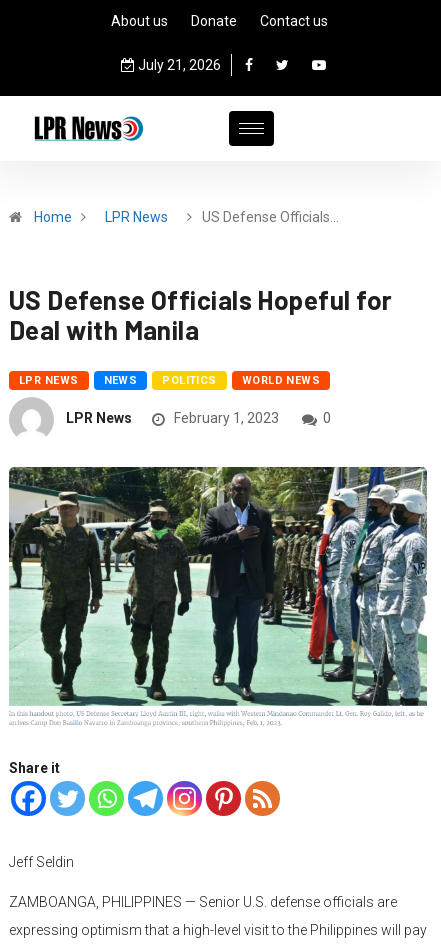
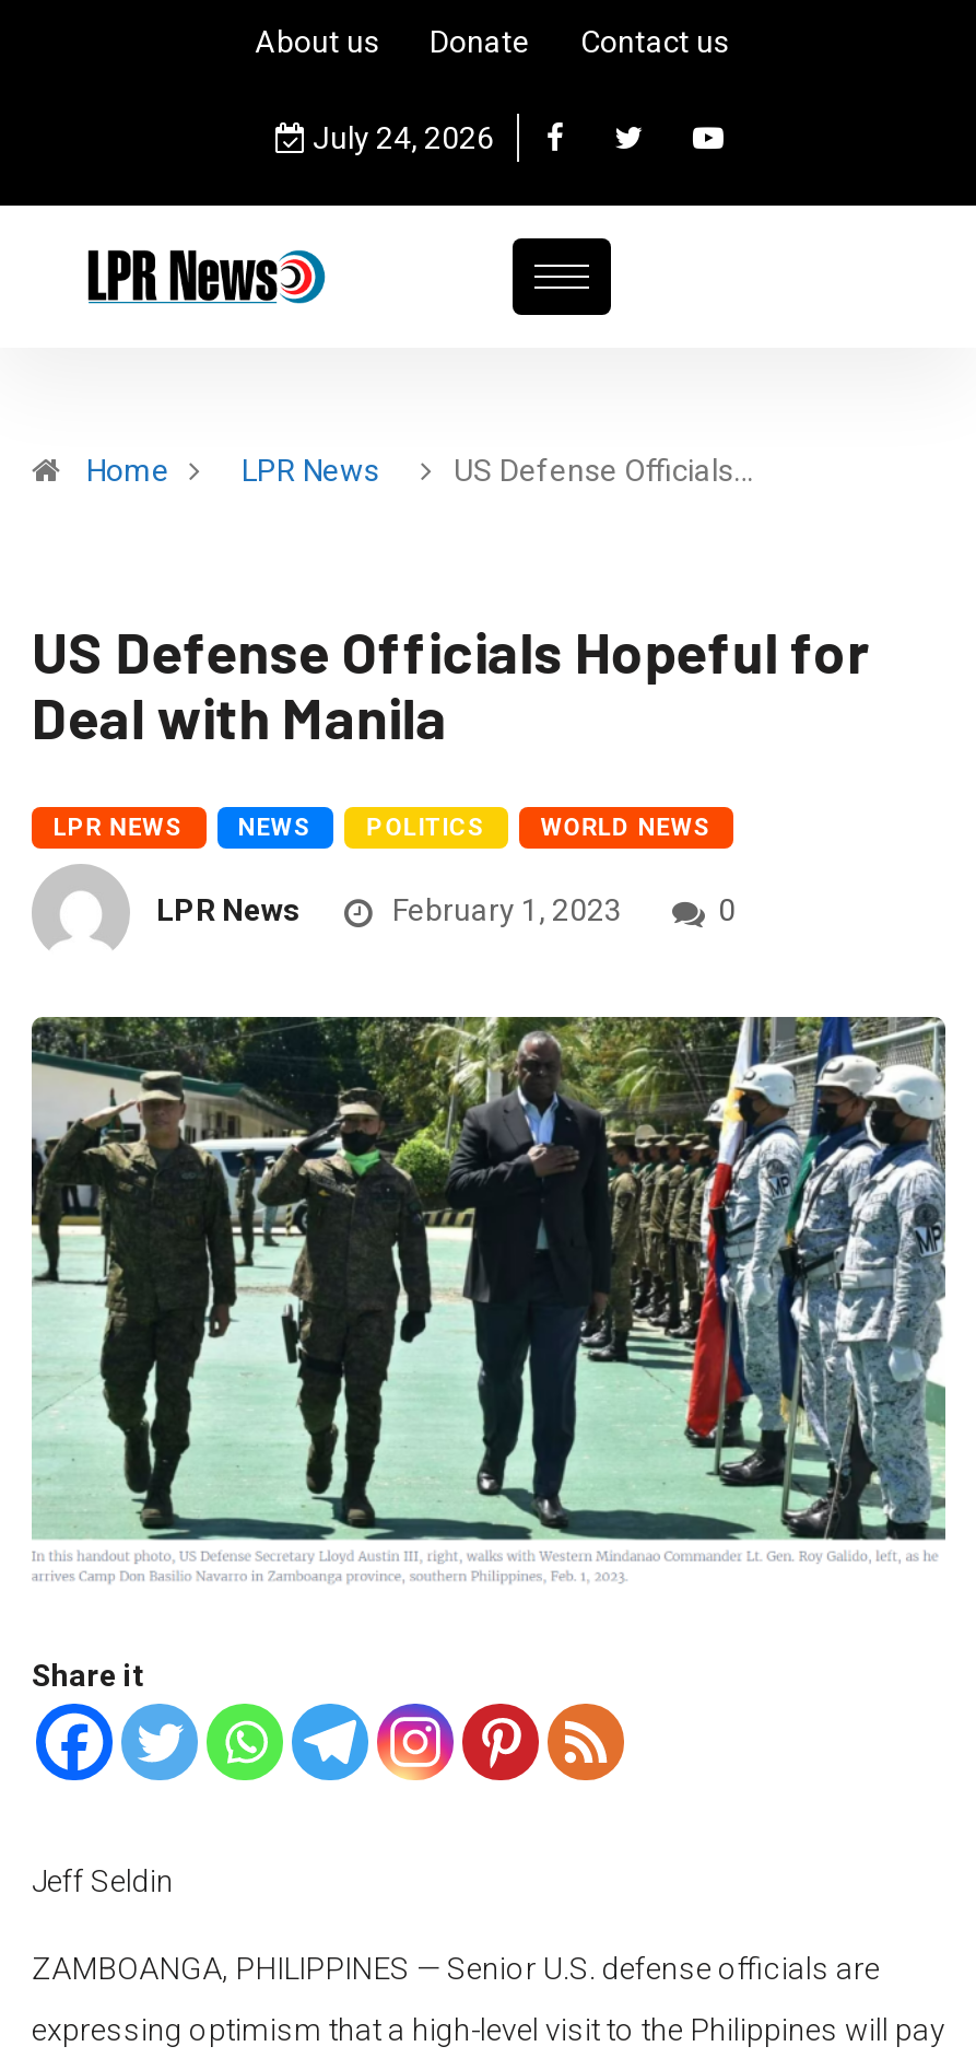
- July 21, 2026
+ July 24, 2026
